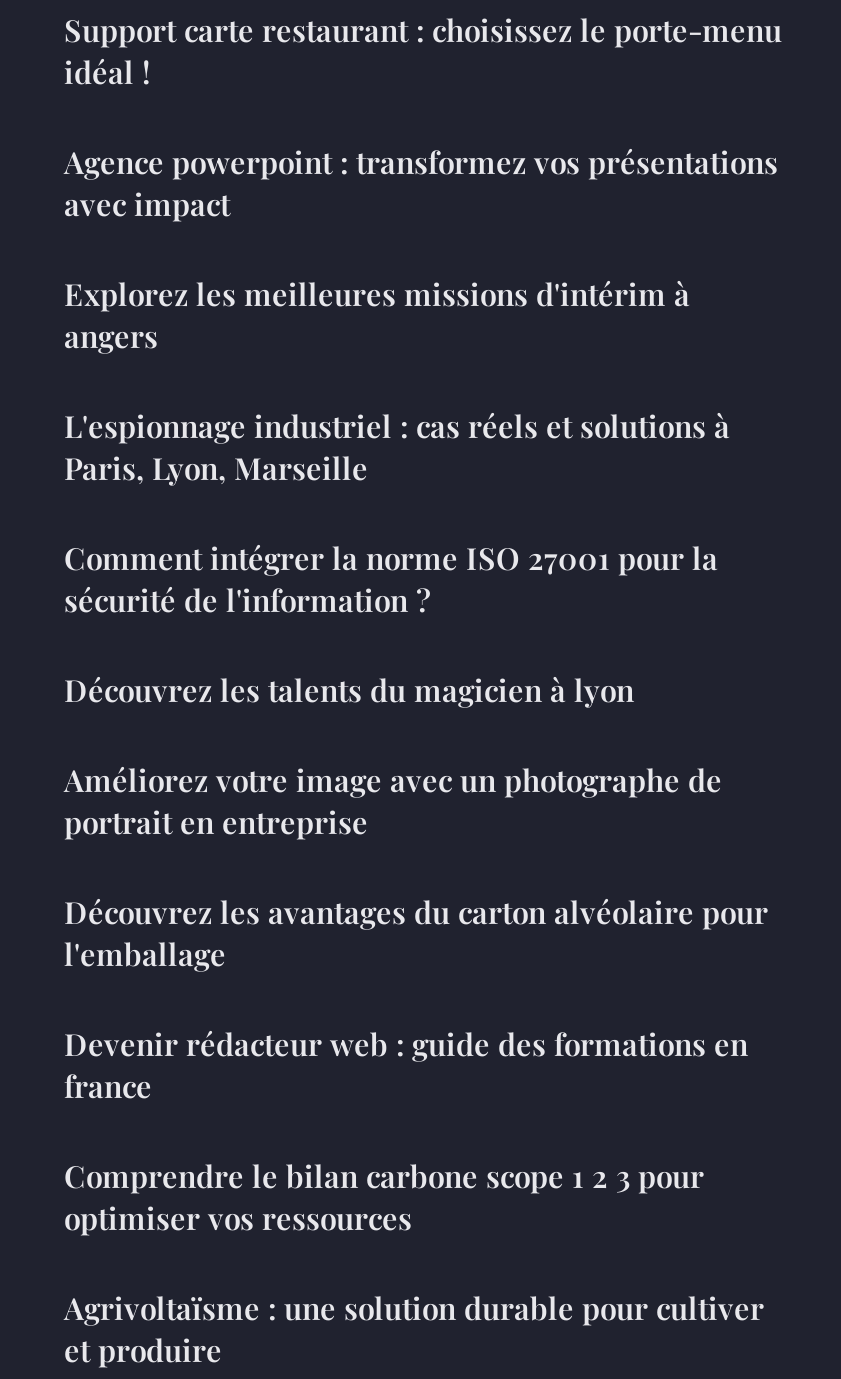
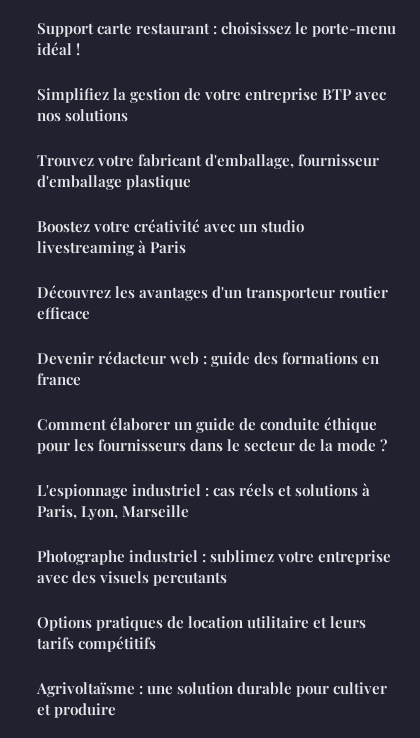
- Agence powerpoint : transformez vos présentations
- avec impact
- Explorez les meilleures missions d'intérim à
- angers
- Comment intégrer la norme ISO 27001 pour la
- sécurité de l'information ?
- Découvrez les talents du magicien à lyon
- Améliorez votre image avec un photographe de
- portrait en entreprise
- Découvrez les avantages du carton alvéolaire pour
- l'emballage
+ Simplifiez la gestion de votre entreprise BTP avec
+ nos solutions
+ Trouvez votre fabricant d'emballage, fournisseur
+ d'emballage plastique
+ Boostez votre créativité avec un studio
+ livestreaming à Paris
+ Découvrez les avantages d'un transporteur routier
+ efficace

moved down: L'espionnage industriel : cas réels et solutions à | Paris, Lyon, Marseille

moved up: Devenir rédacteur web : guide des formations en | france

- Comprendre le bilan carbone scope 1 2 3 pour
- optimiser vos ressources
+ Comment élaborer un guide de conduite éthique
+ pour les fournisseurs dans le secteur de la mode ?
+ Photographe industriel : sublimez votre entreprise
+ avec des visuels percutants
+ Options pratiques de location utilitaire et leurs
+ tarifs compétitifs
